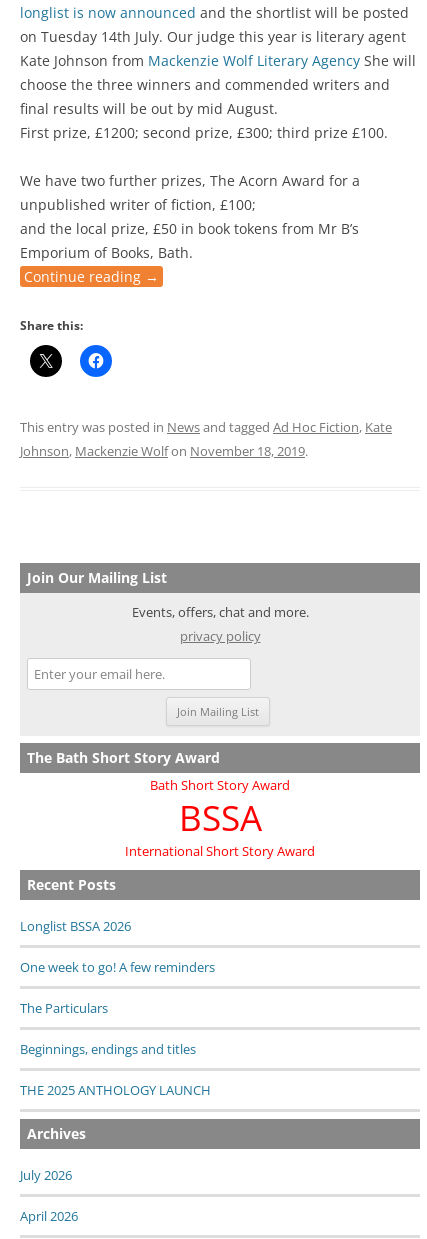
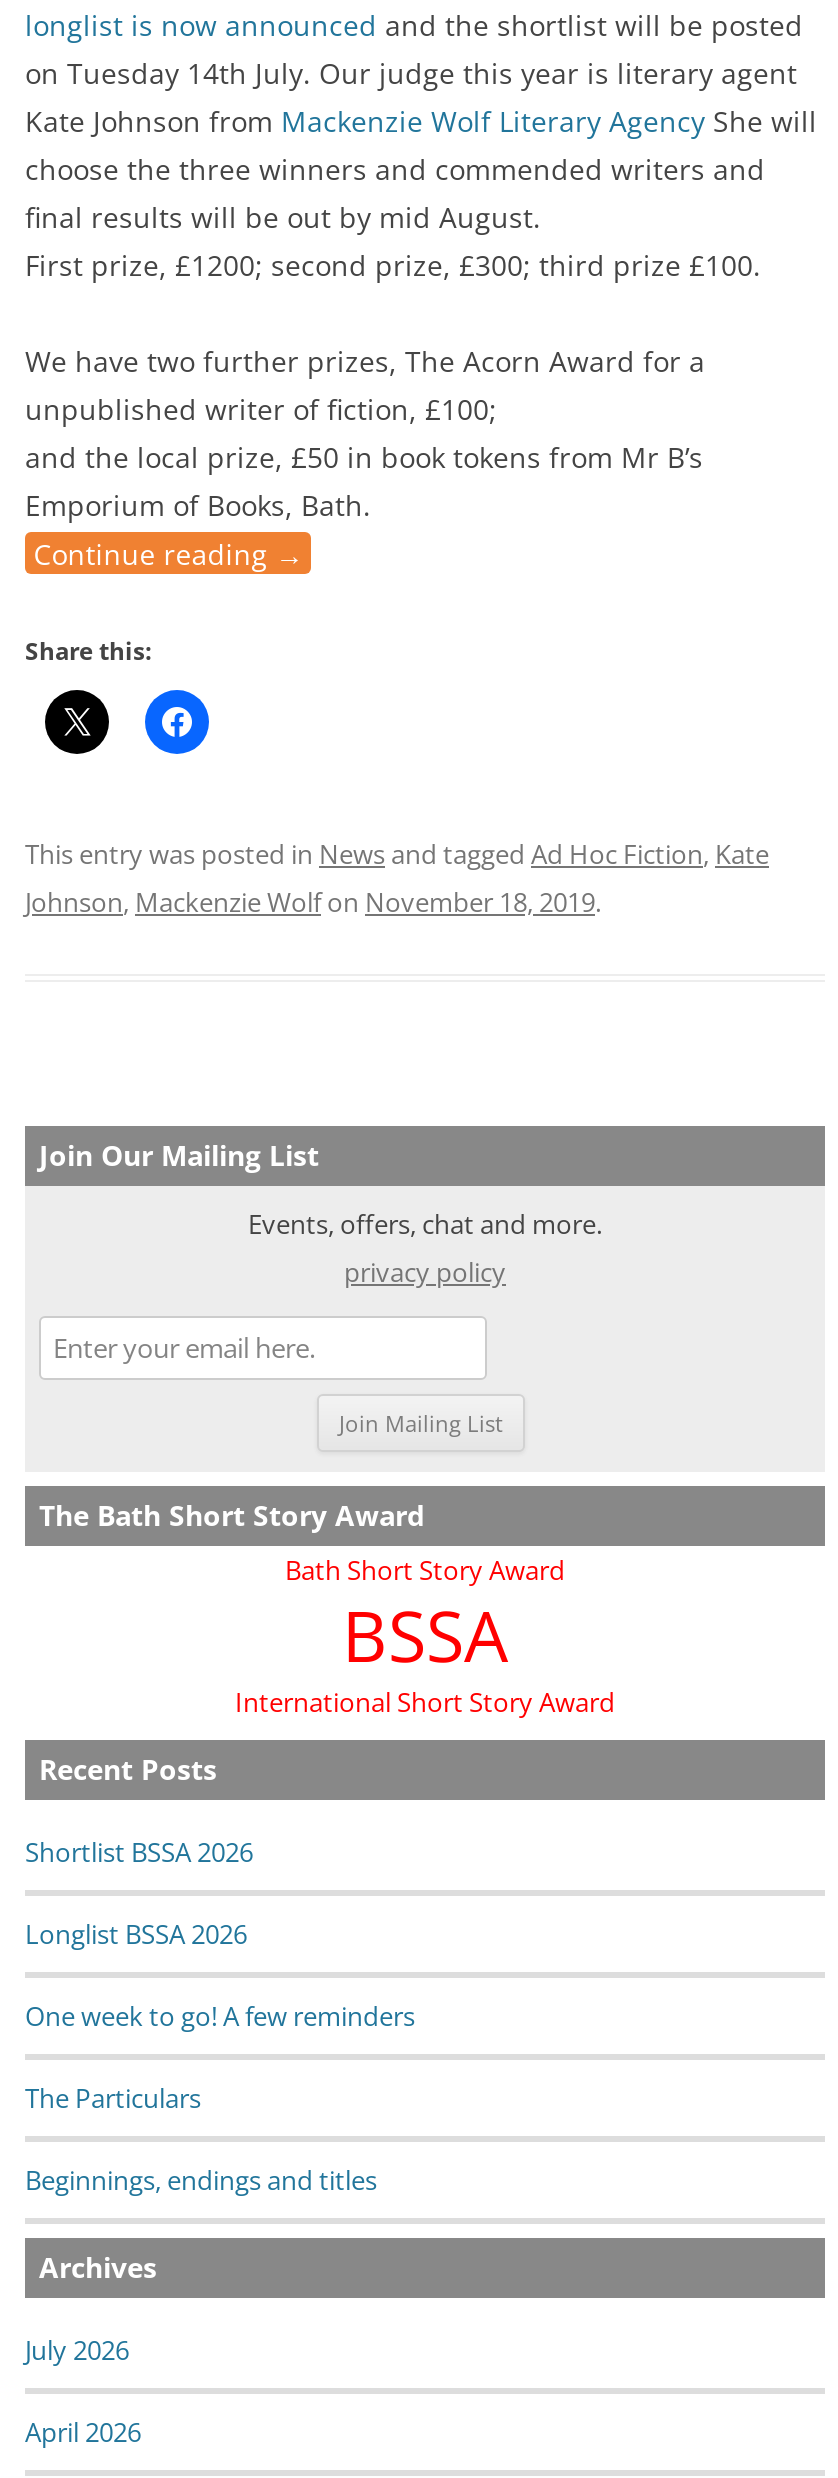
+ Shortlist BSSA 2026

moved down: Longlist BSSA 2026 | One week to go! A few reminders | The Particulars | Beginnings, endings and titles

- THE 2025 ANTHOLOGY LAUNCH
